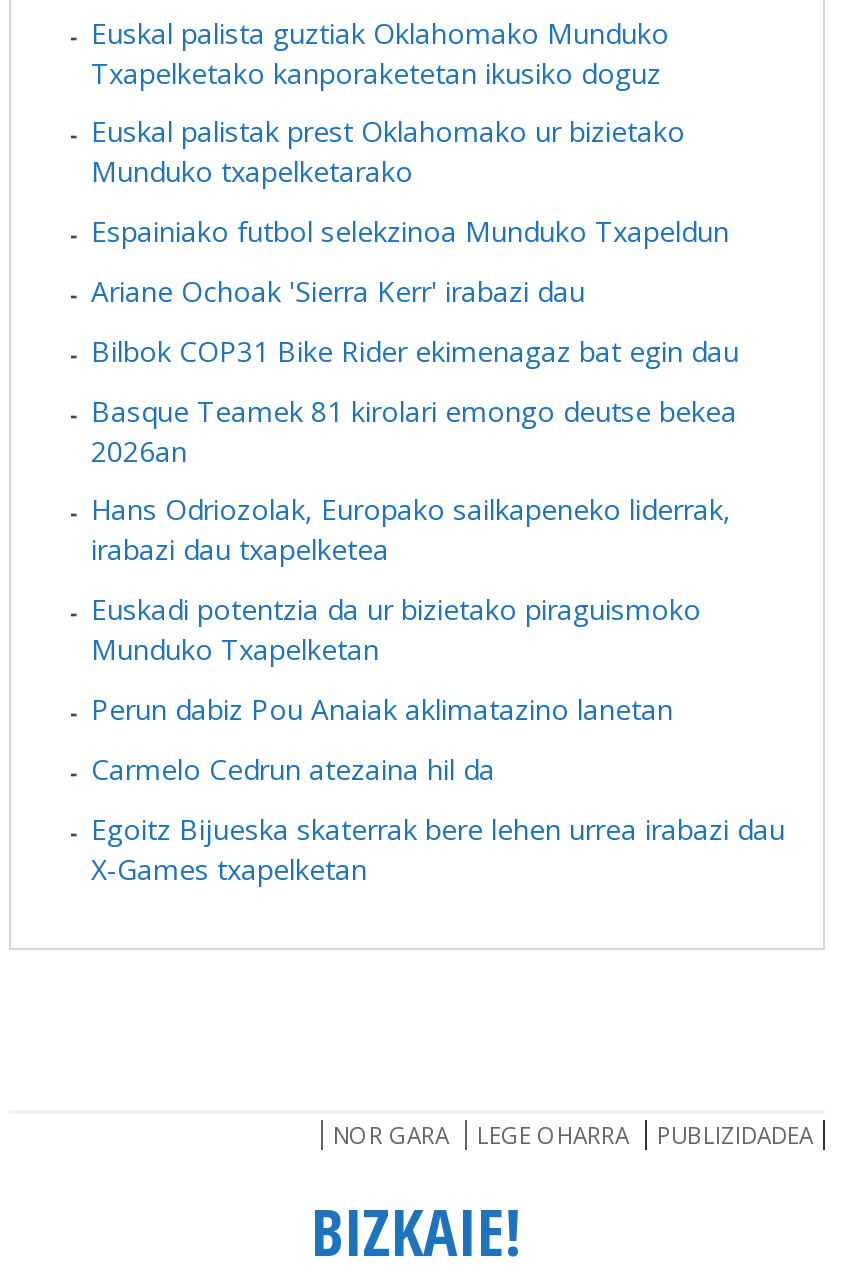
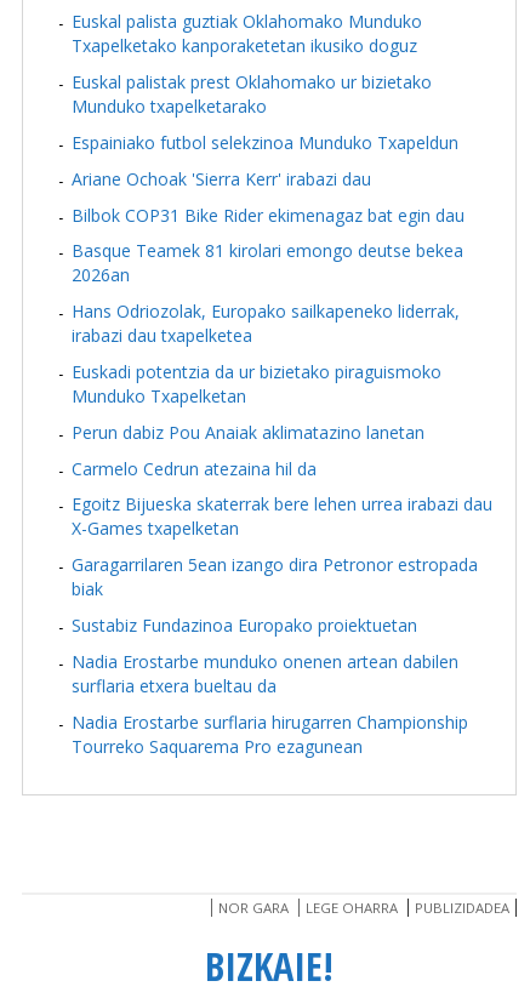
+ Garagarrilaren 5ean izango dira Petronor estropada
+ biak
+ Sustabiz Fundazinoa Europako proiektuetan
+ Nadia Erostarbe munduko onenen artean dabilen
+ surflaria etxera bueltau da
+ Nadia Erostarbe surflaria hirugarren Championship
+ Tourreko Saquarema Pro ezagunean
